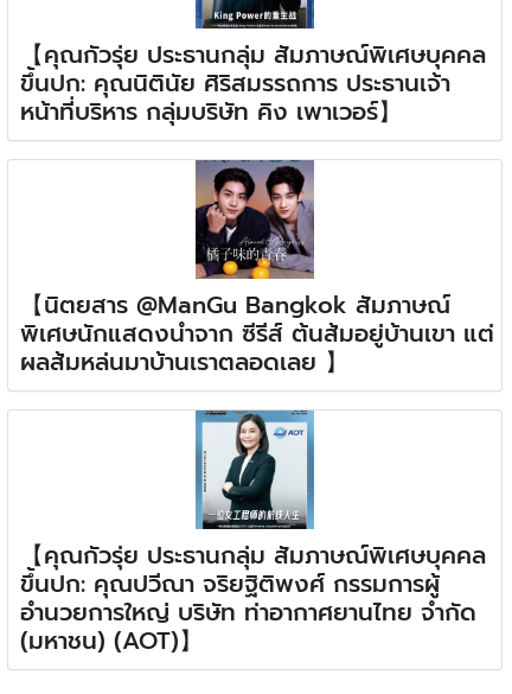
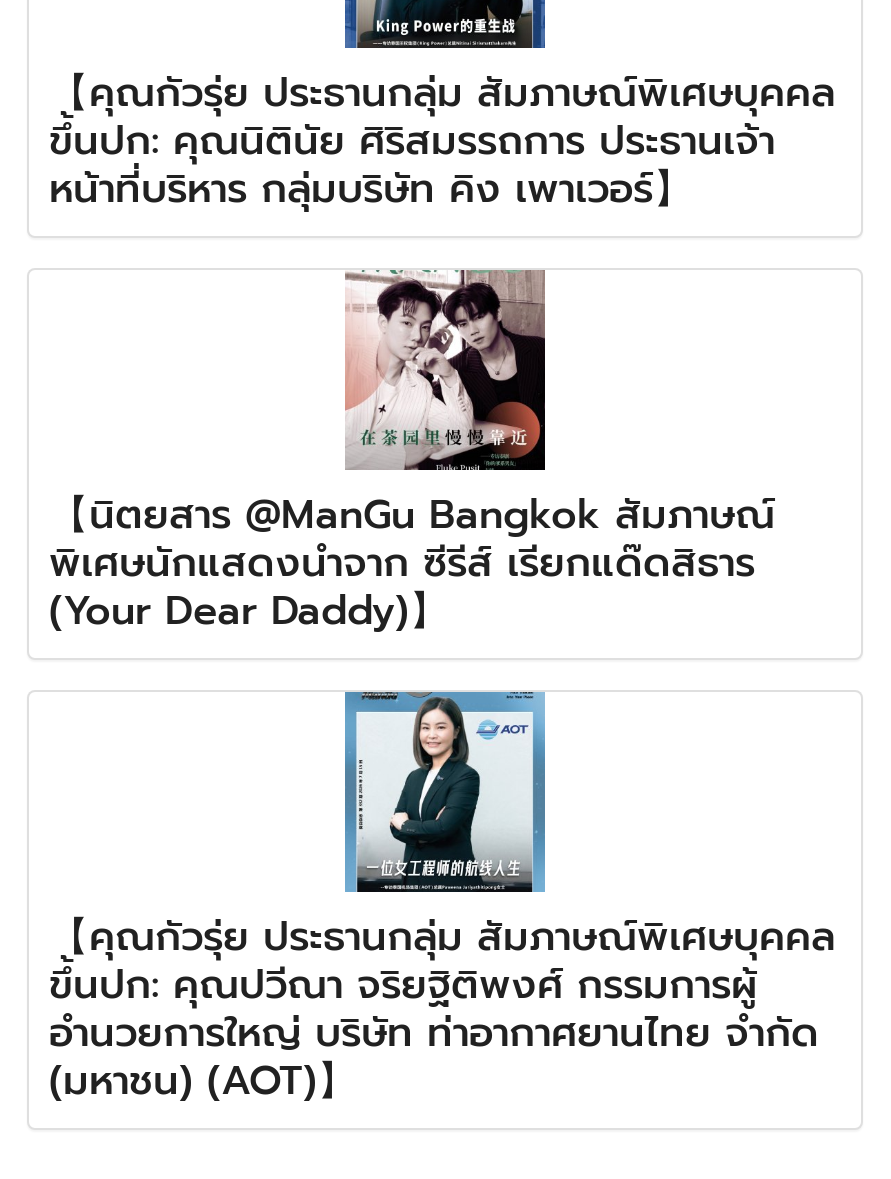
- [image]
- พิเศษนักแสดงนำจาก ซีรีส์ ต้นส้มอยู่บ้านเขา แต่
- ผลส้มหล่นมาบ้านเราตลอดเลย 】
+ [image]
+ พิเศษนักแสดงนำจาก ซีรีส์ เรียกแด๊ดสิธาร
+ (Your Dear Daddy)】
